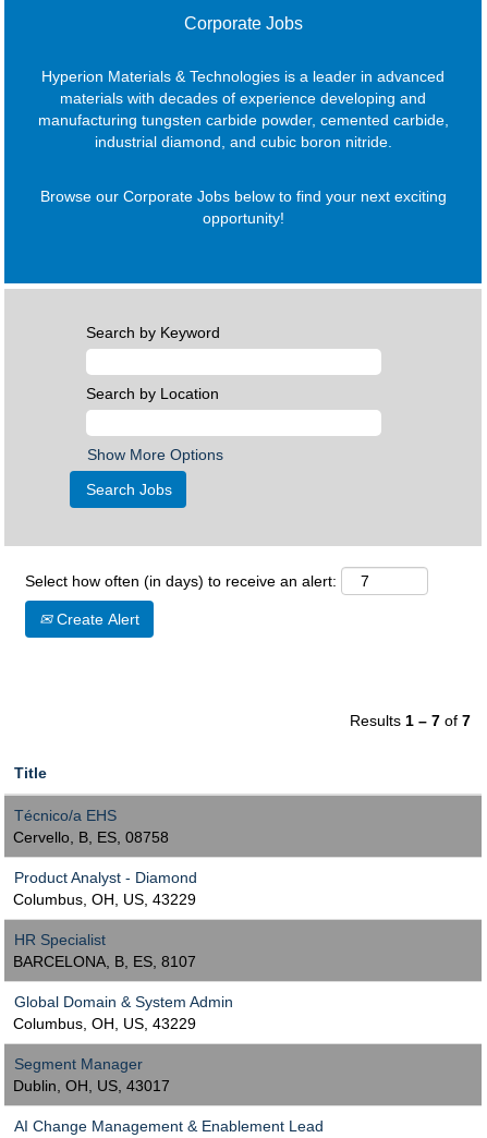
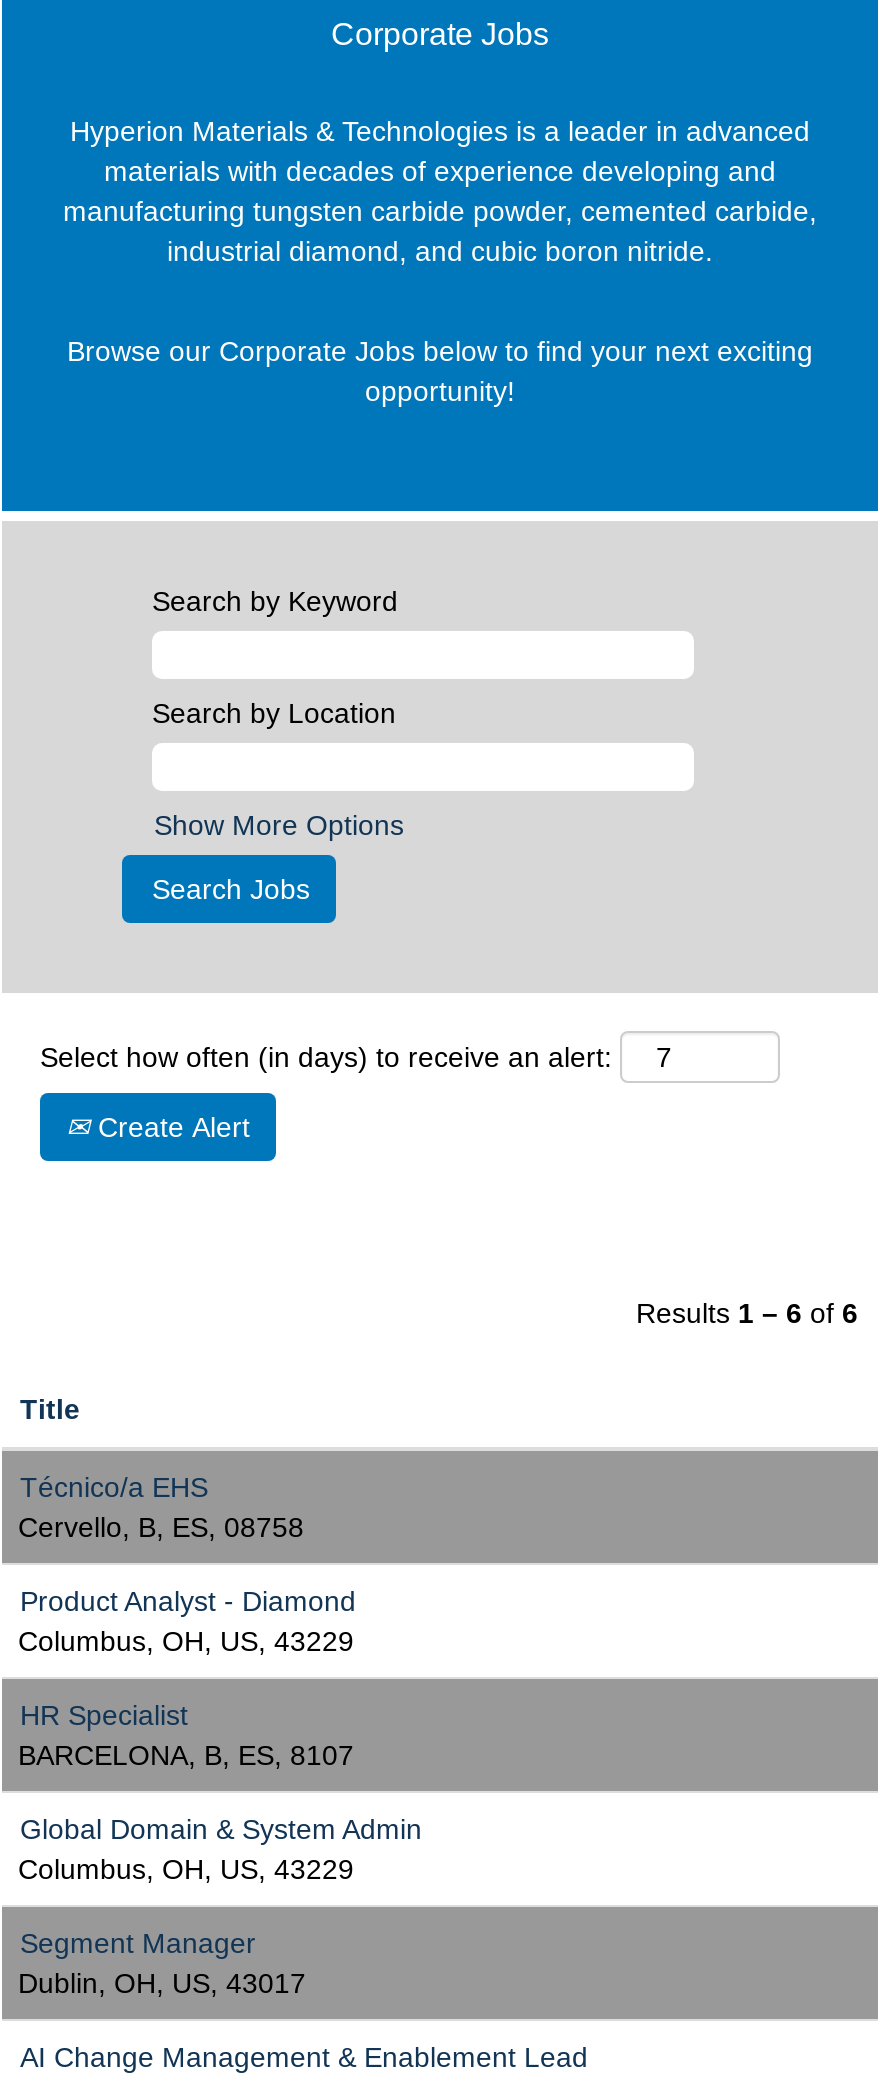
- Results 1 – 7 of 7
+ Results 1 – 6 of 6
